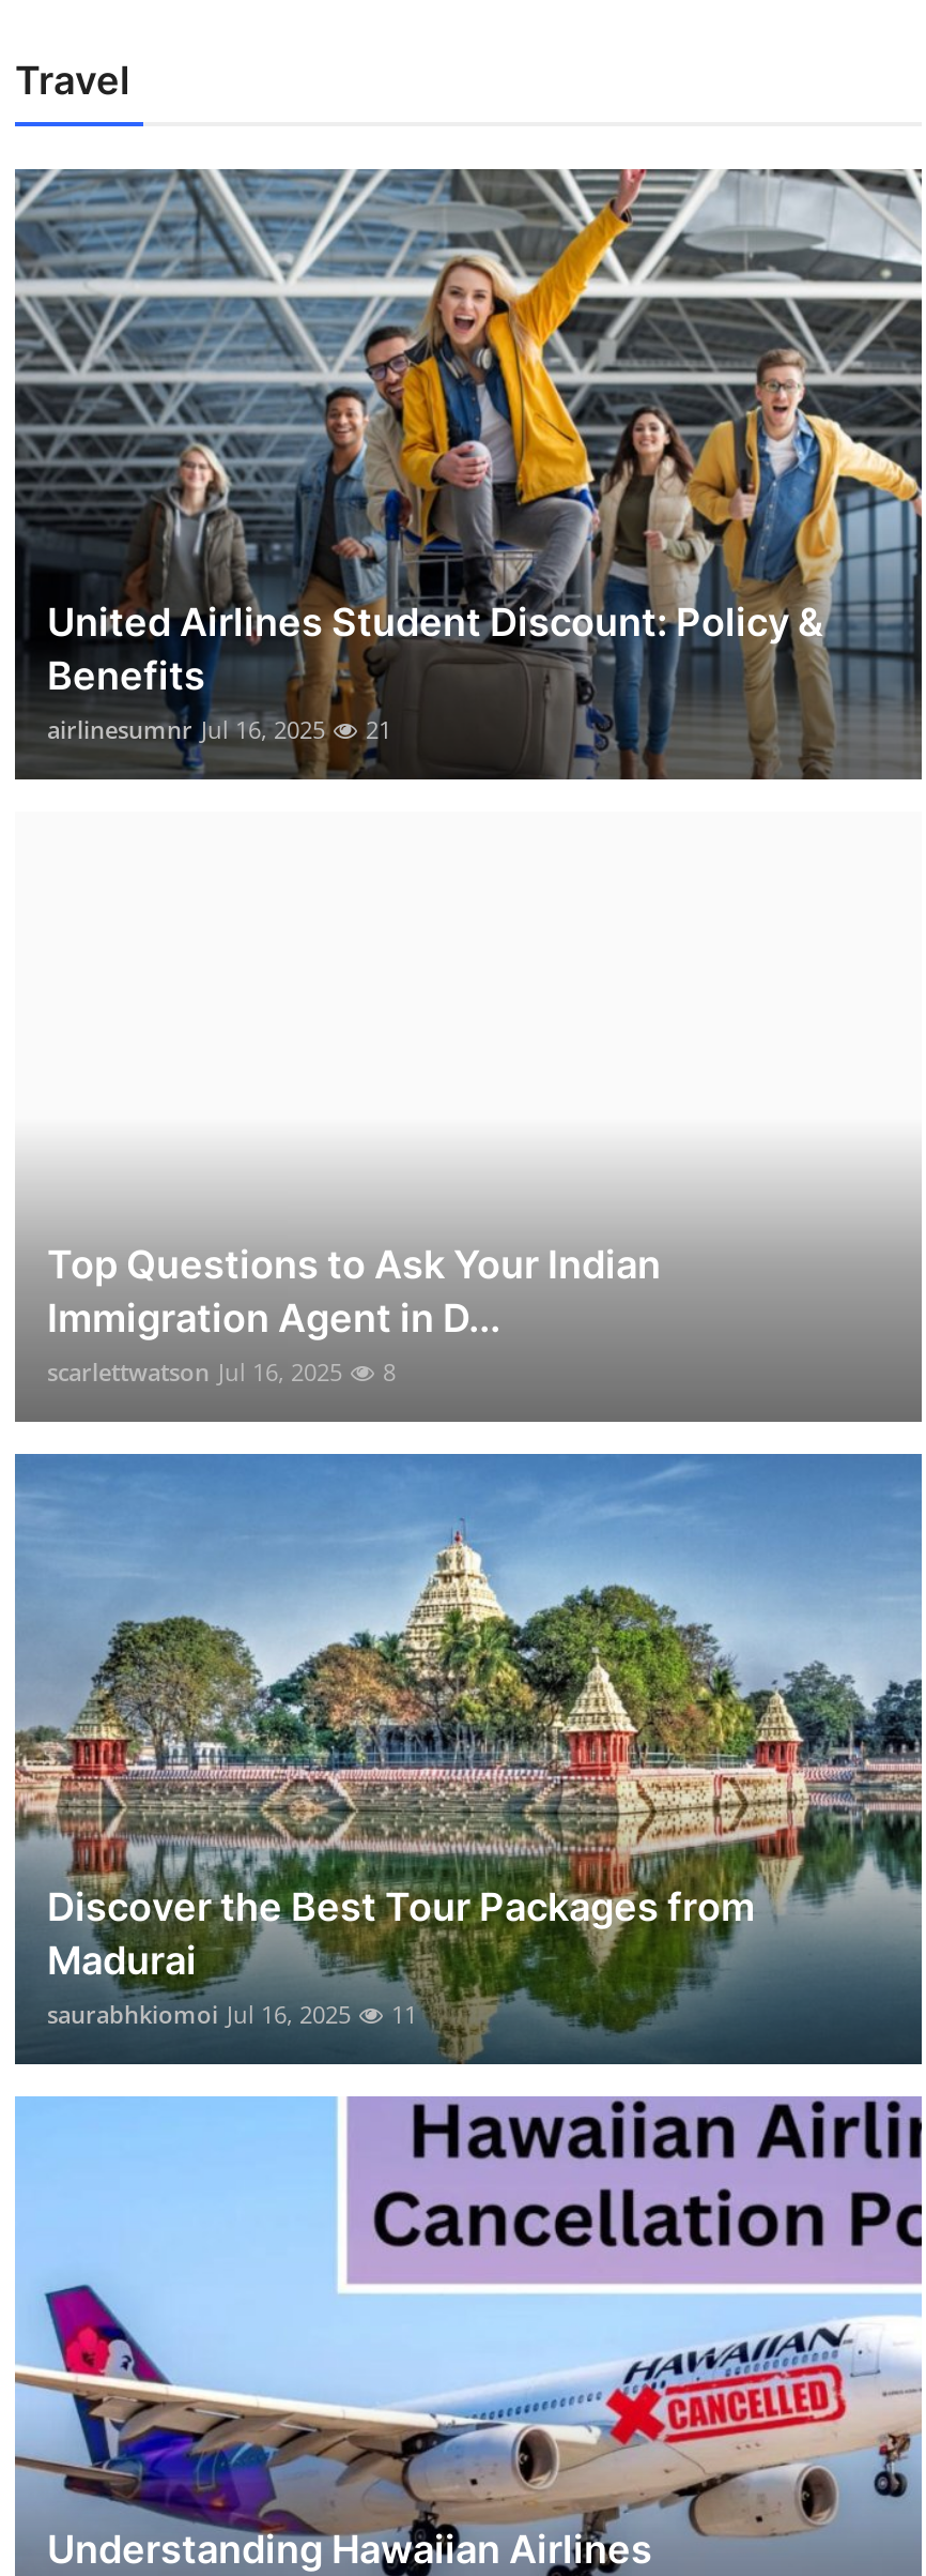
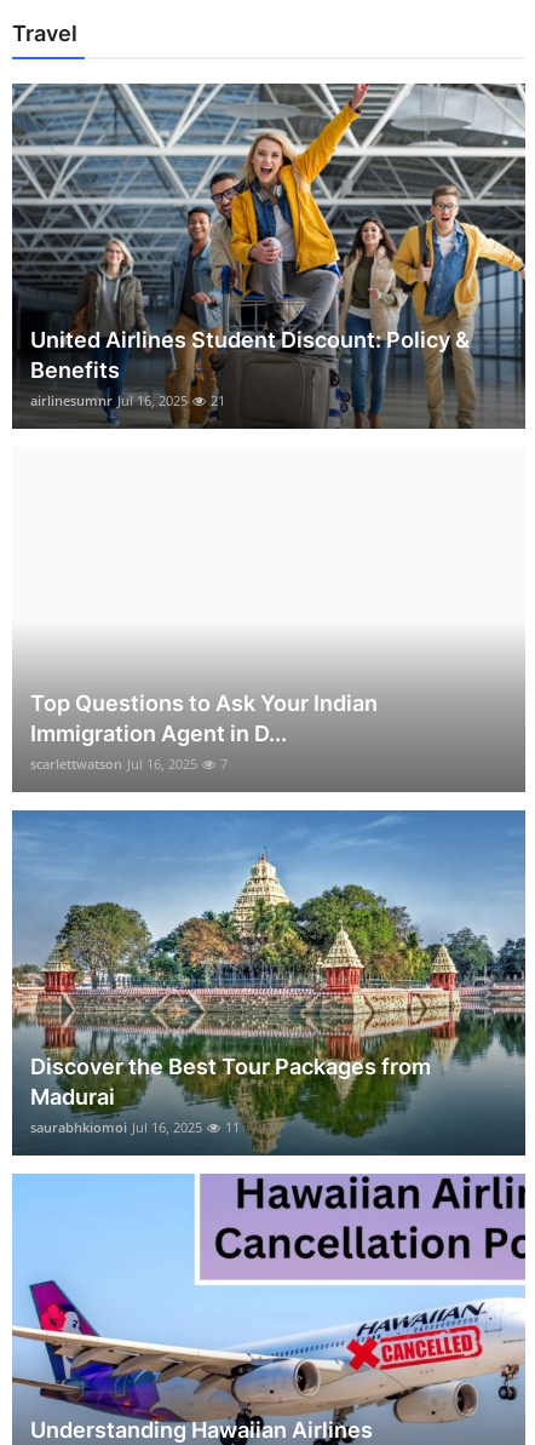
- scarlettwatson Jul 16, 2025 8
+ scarlettwatson Jul 16, 2025 7
